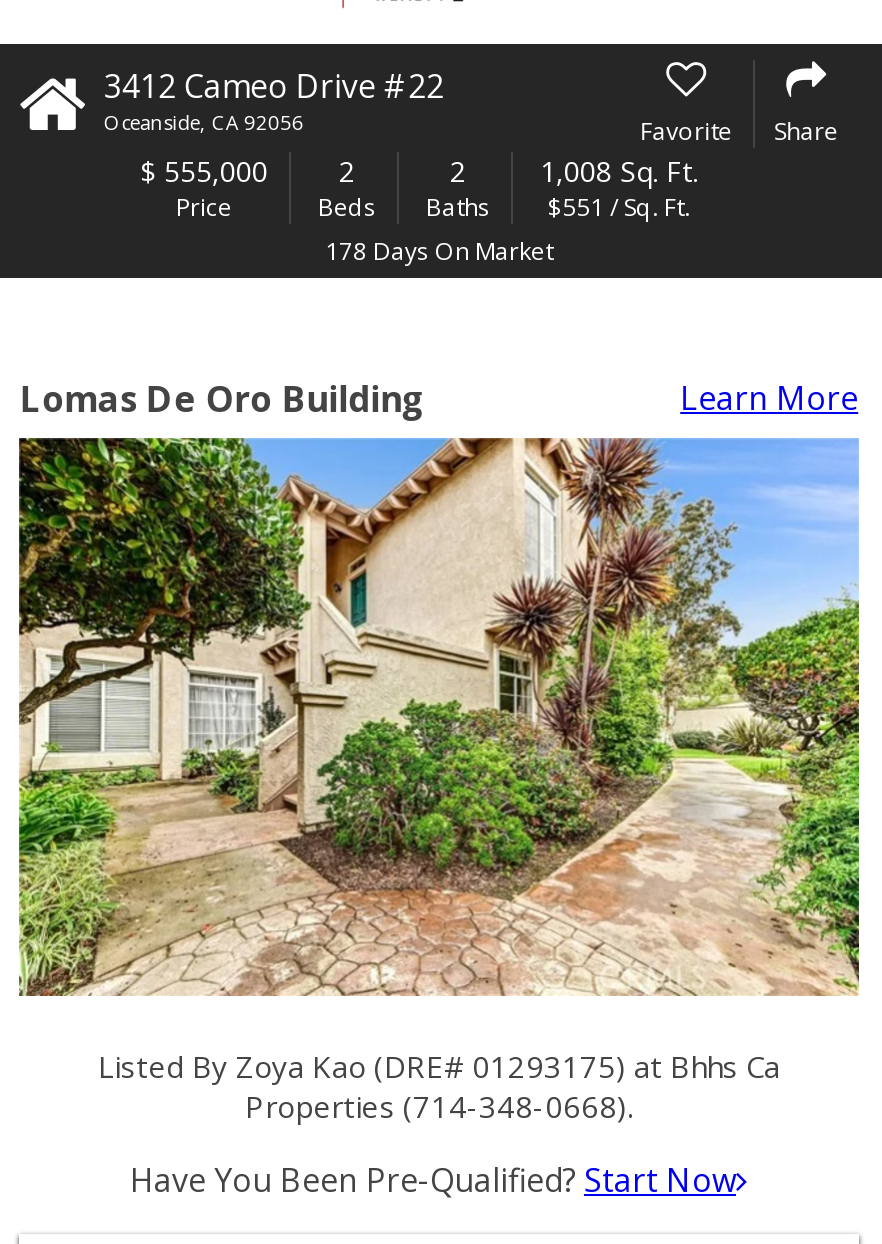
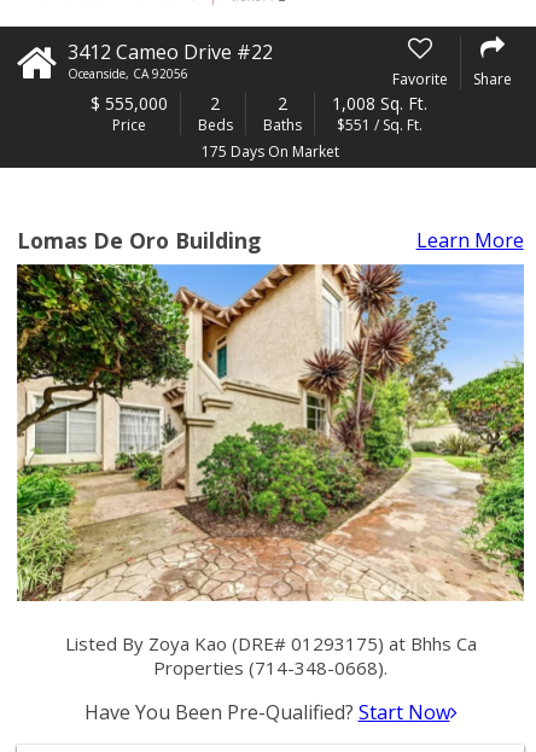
- 178 Days On Market
+ 175 Days On Market
